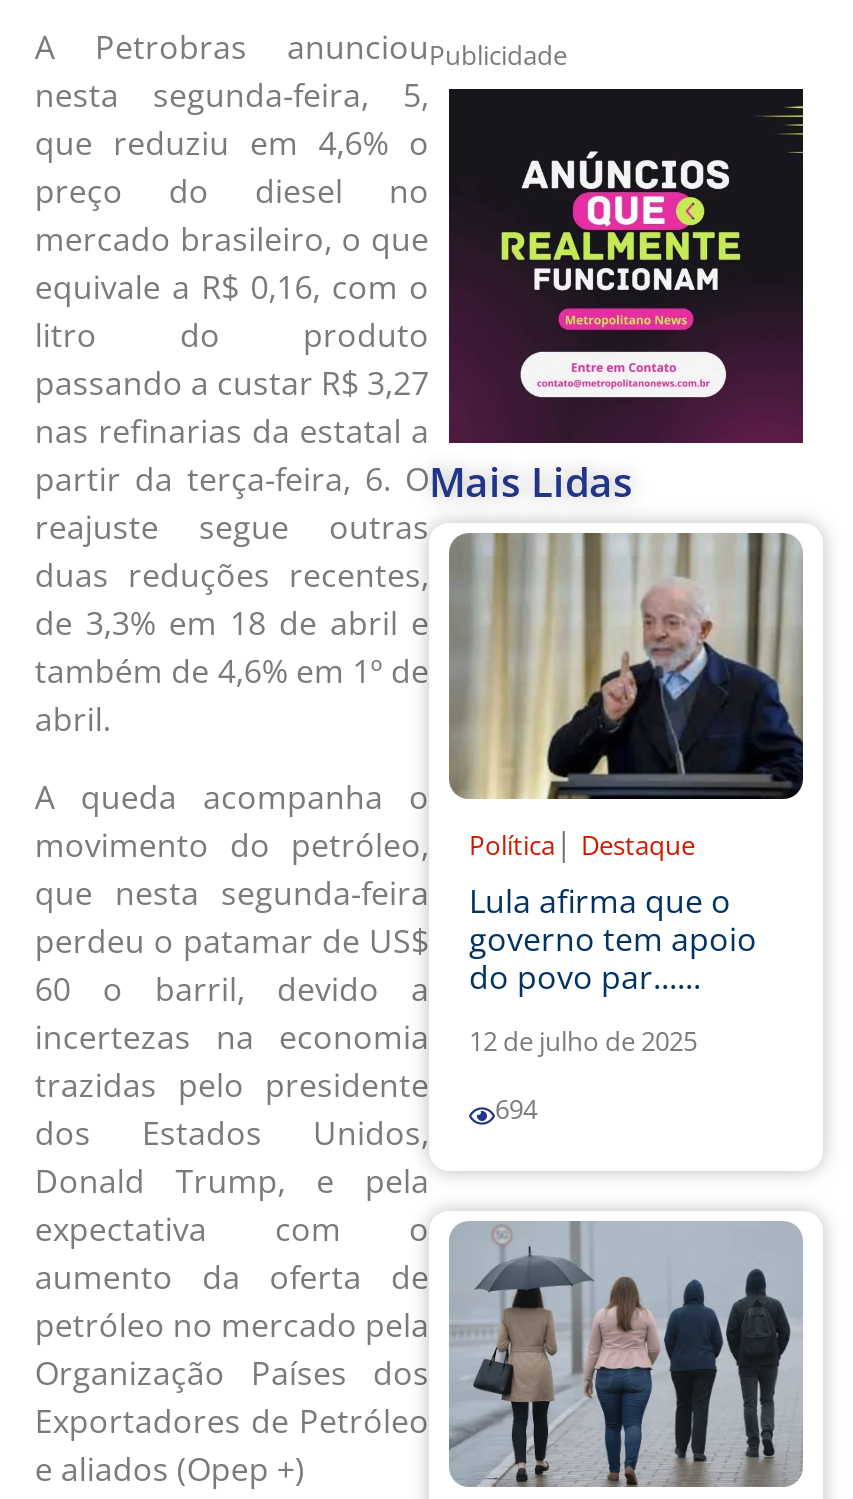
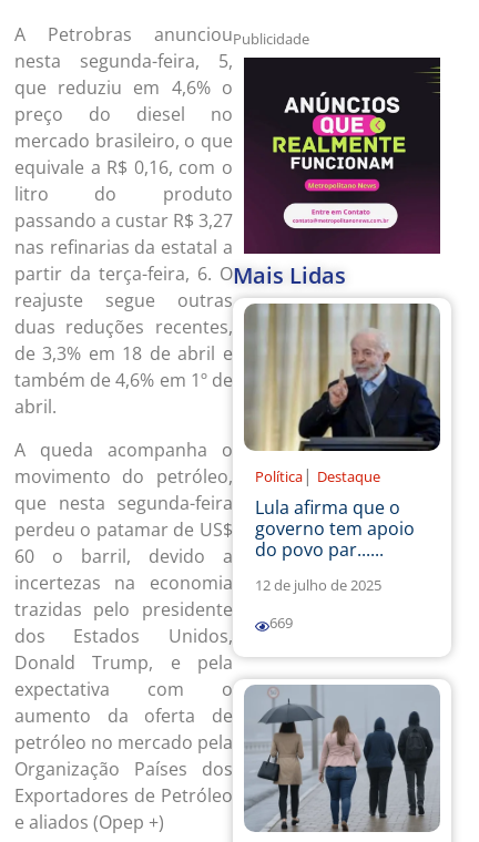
- 694
+ 669
